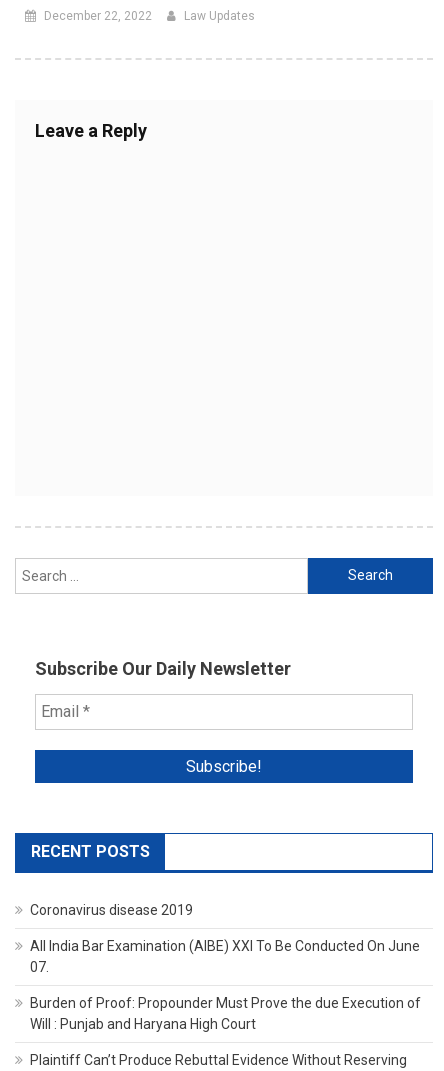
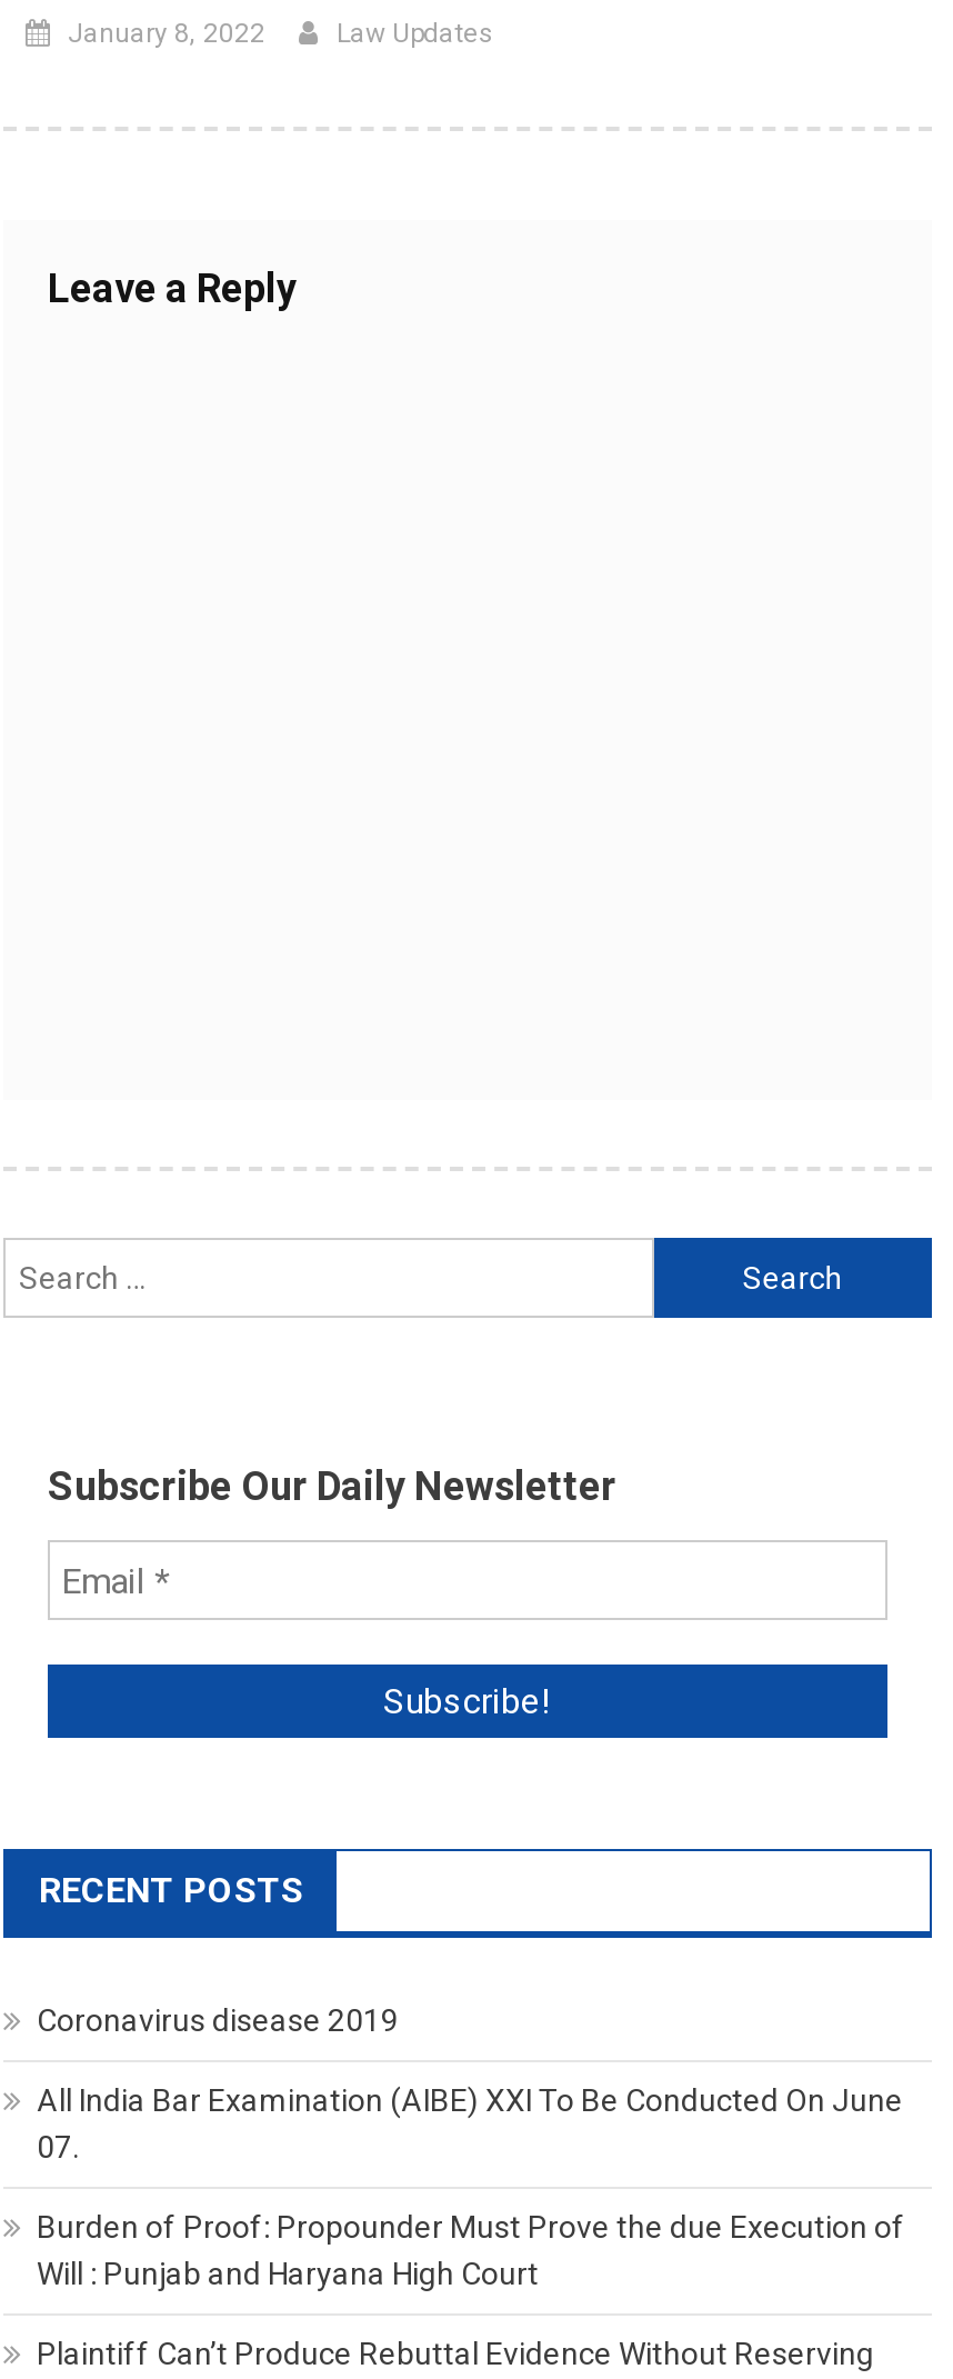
- December 22, 2022
+ January 8, 2022
